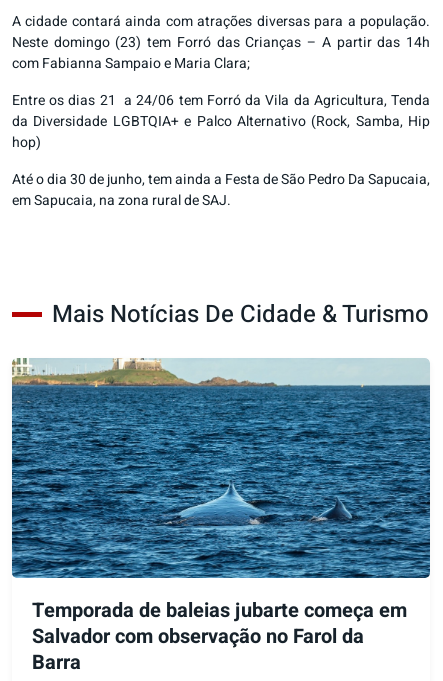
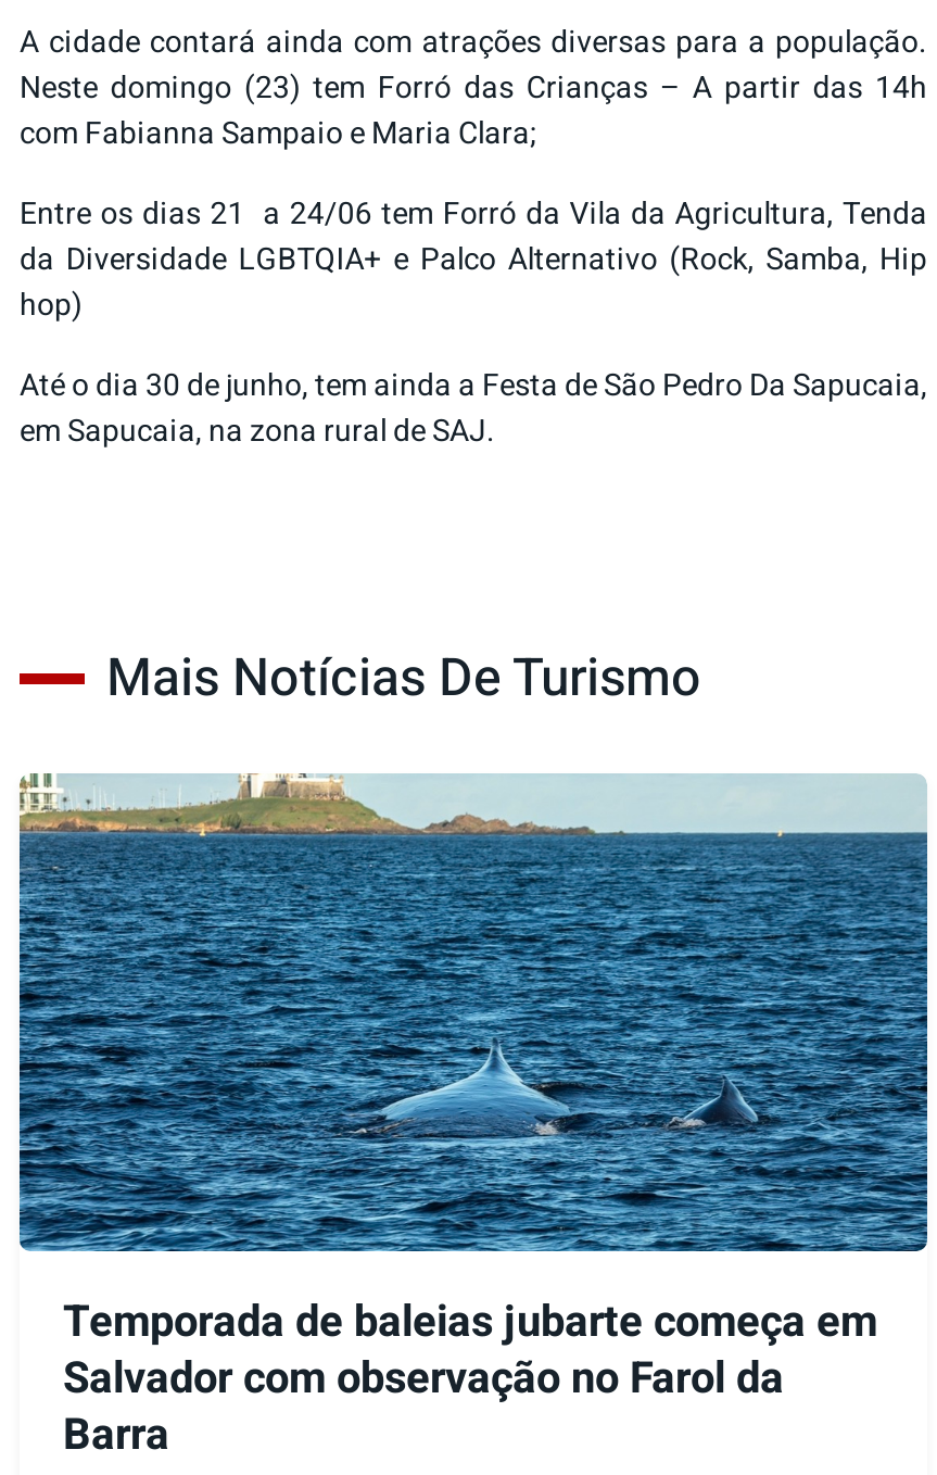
- Mais Notícias De Cidade & Turismo
+ Mais Notícias De Turismo
